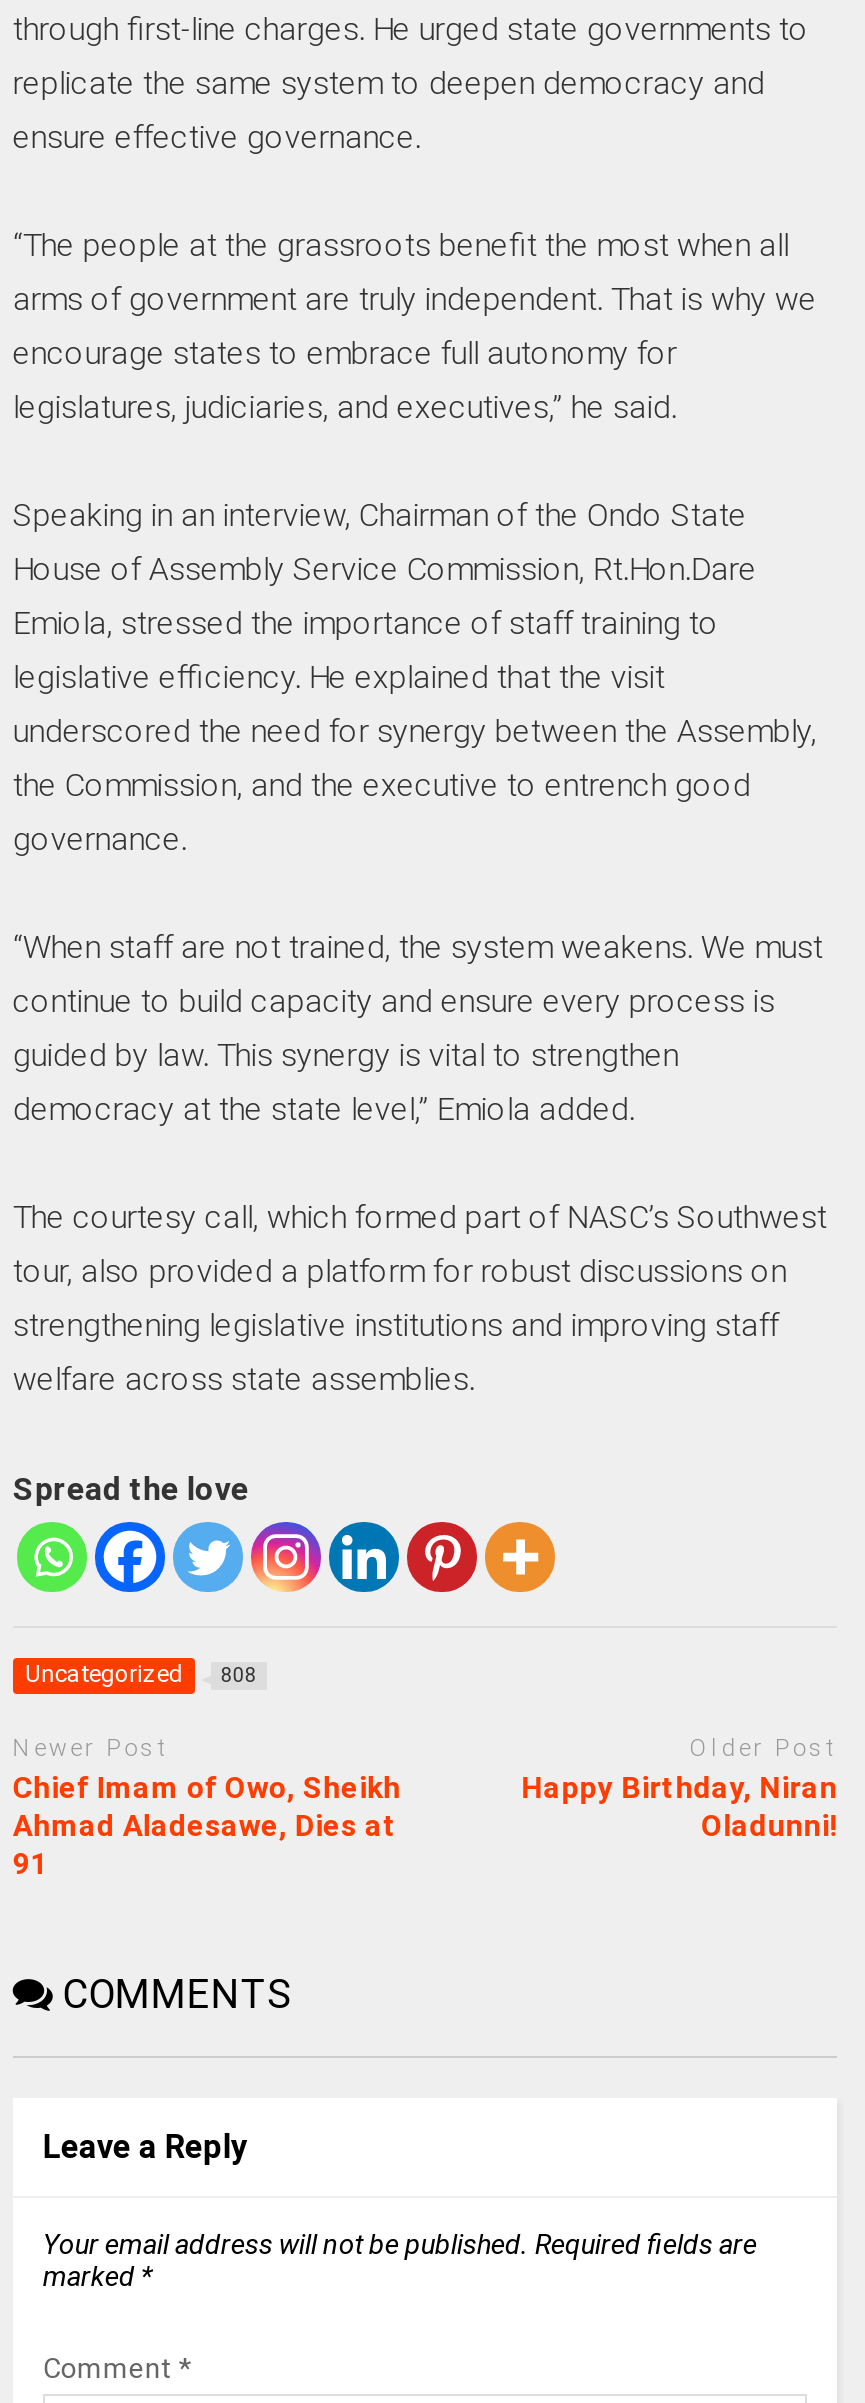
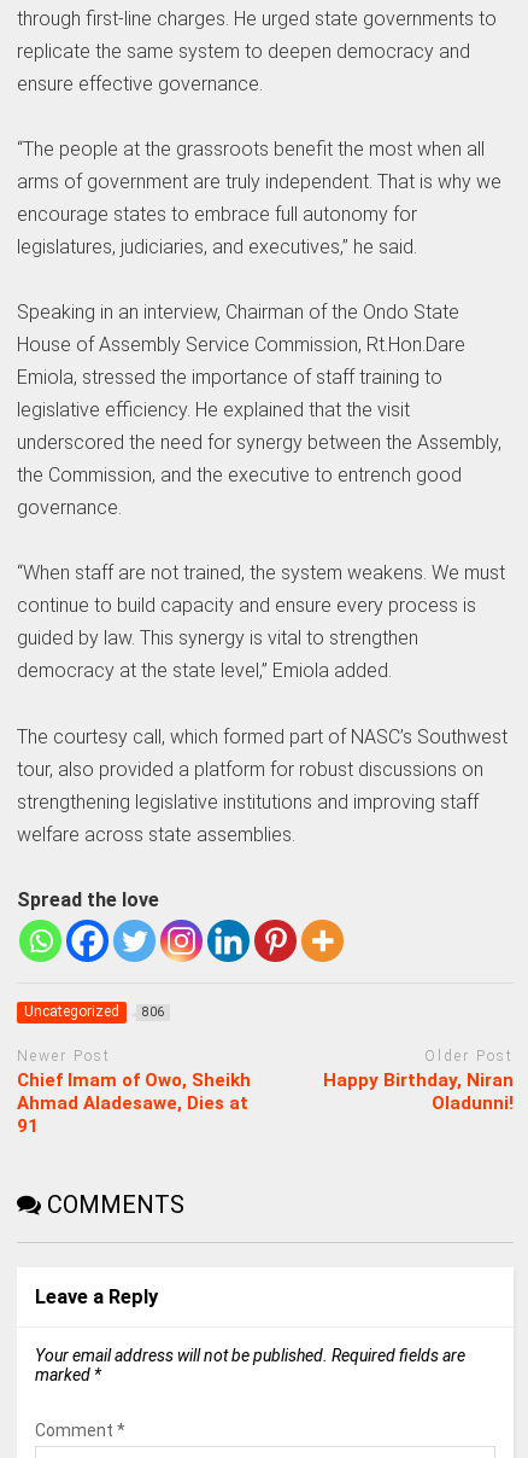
- Uncategorized 808
+ Uncategorized 806
